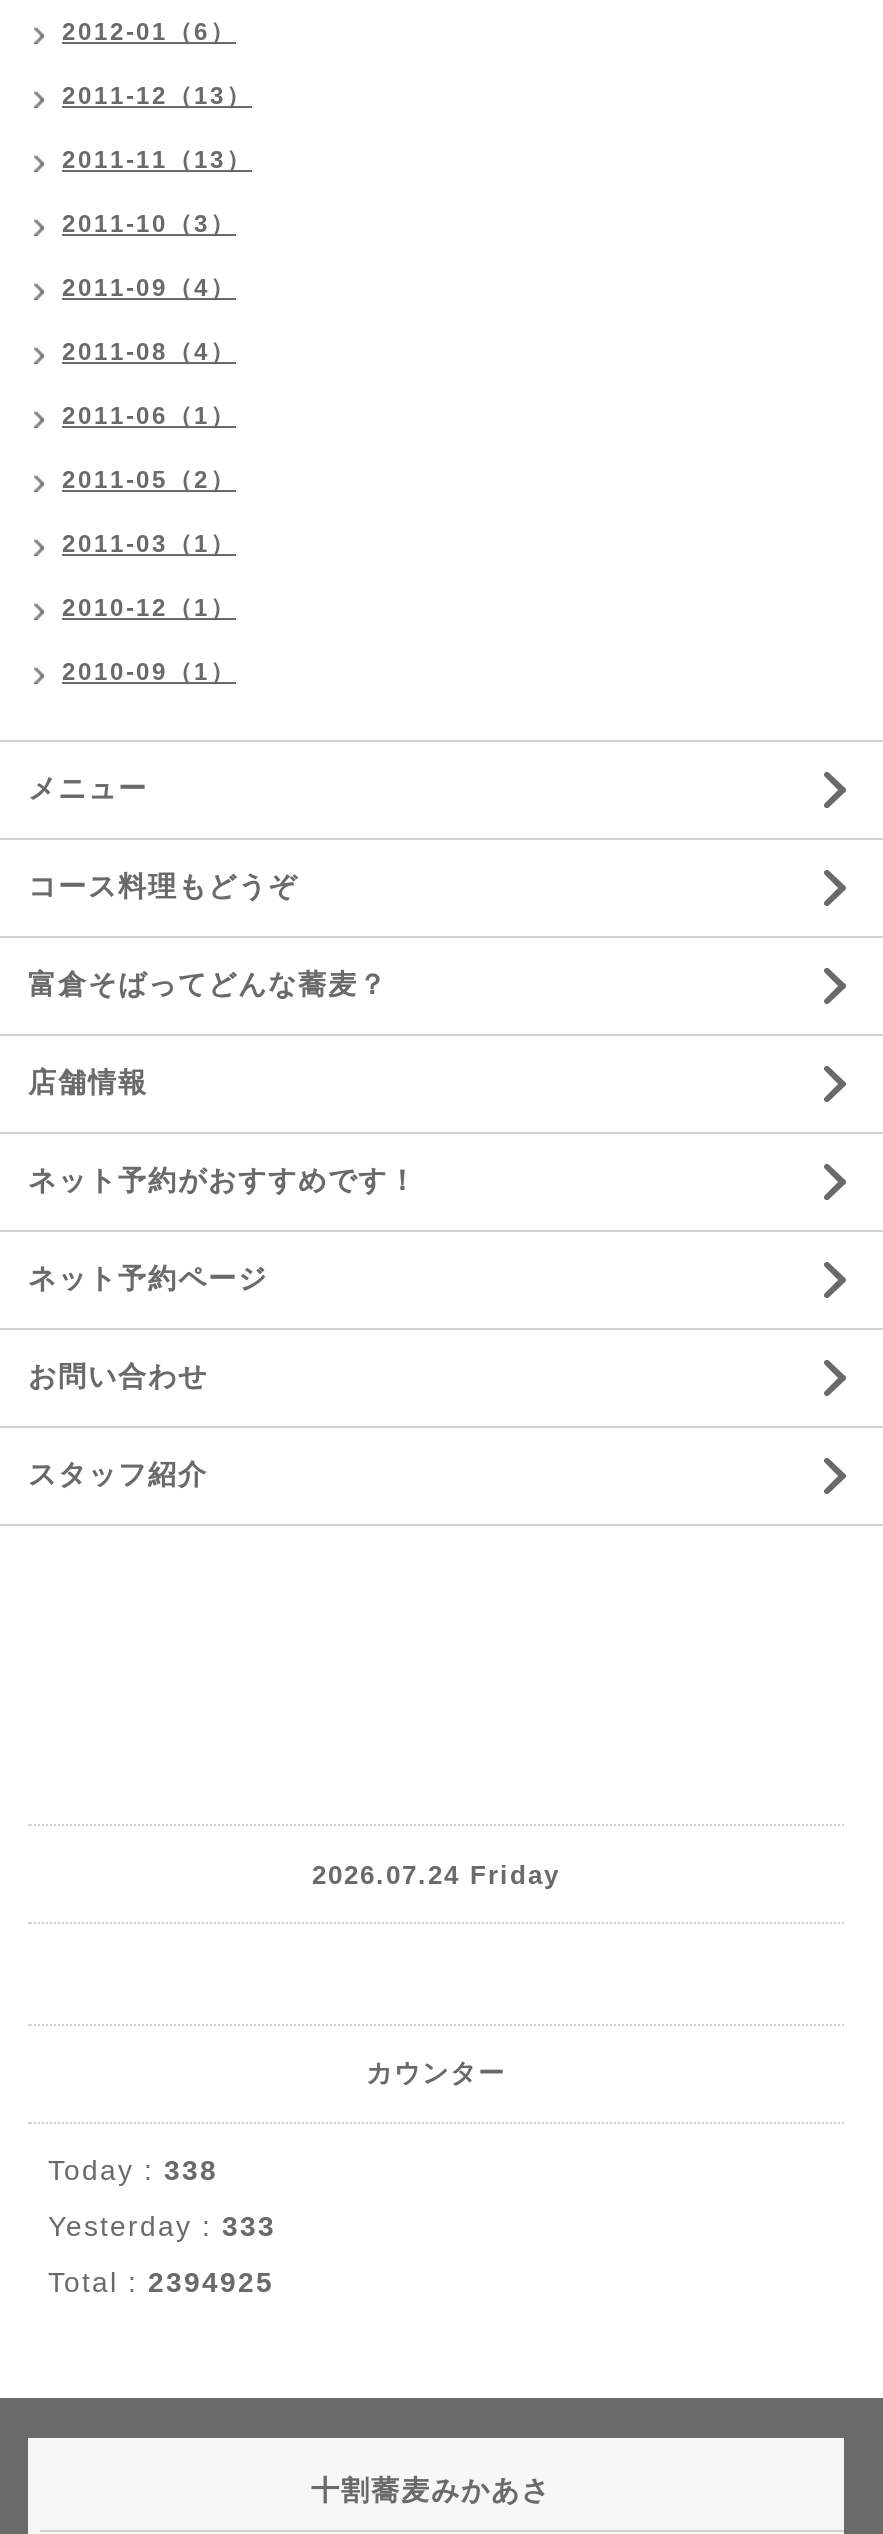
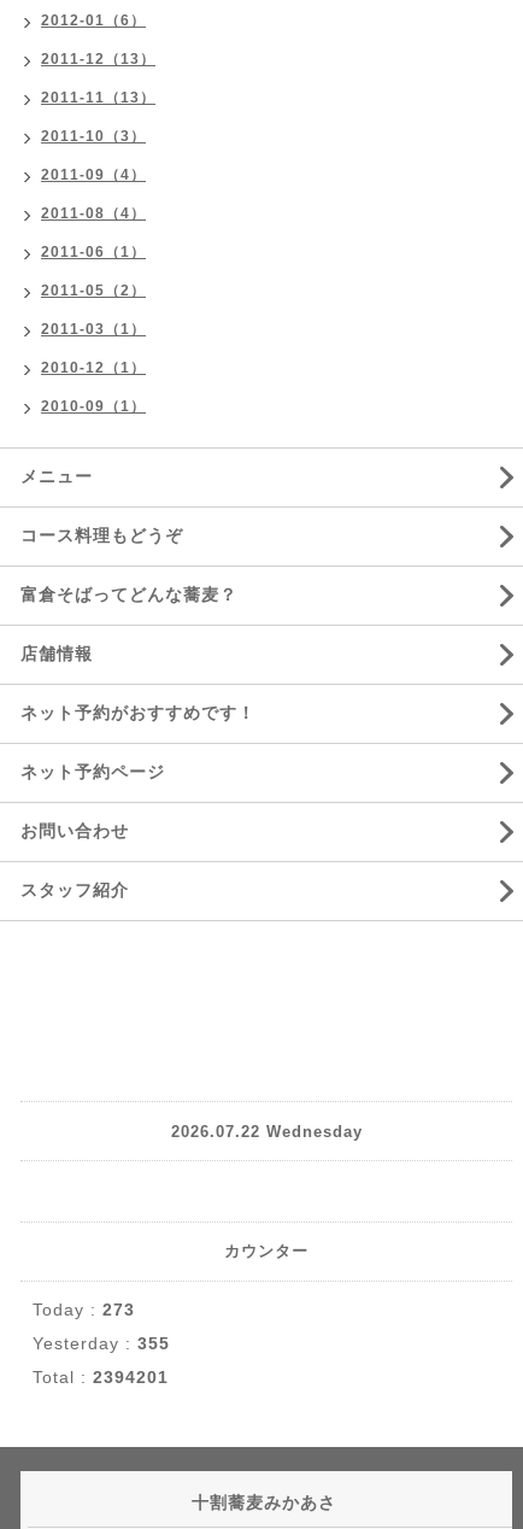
- 2026.07.24 Friday
+ 2026.07.22 Wednesday

- Today : 338
+ Today : 273

- Yesterday : 333
+ Yesterday : 355

- Total : 2394925
+ Total : 2394201
